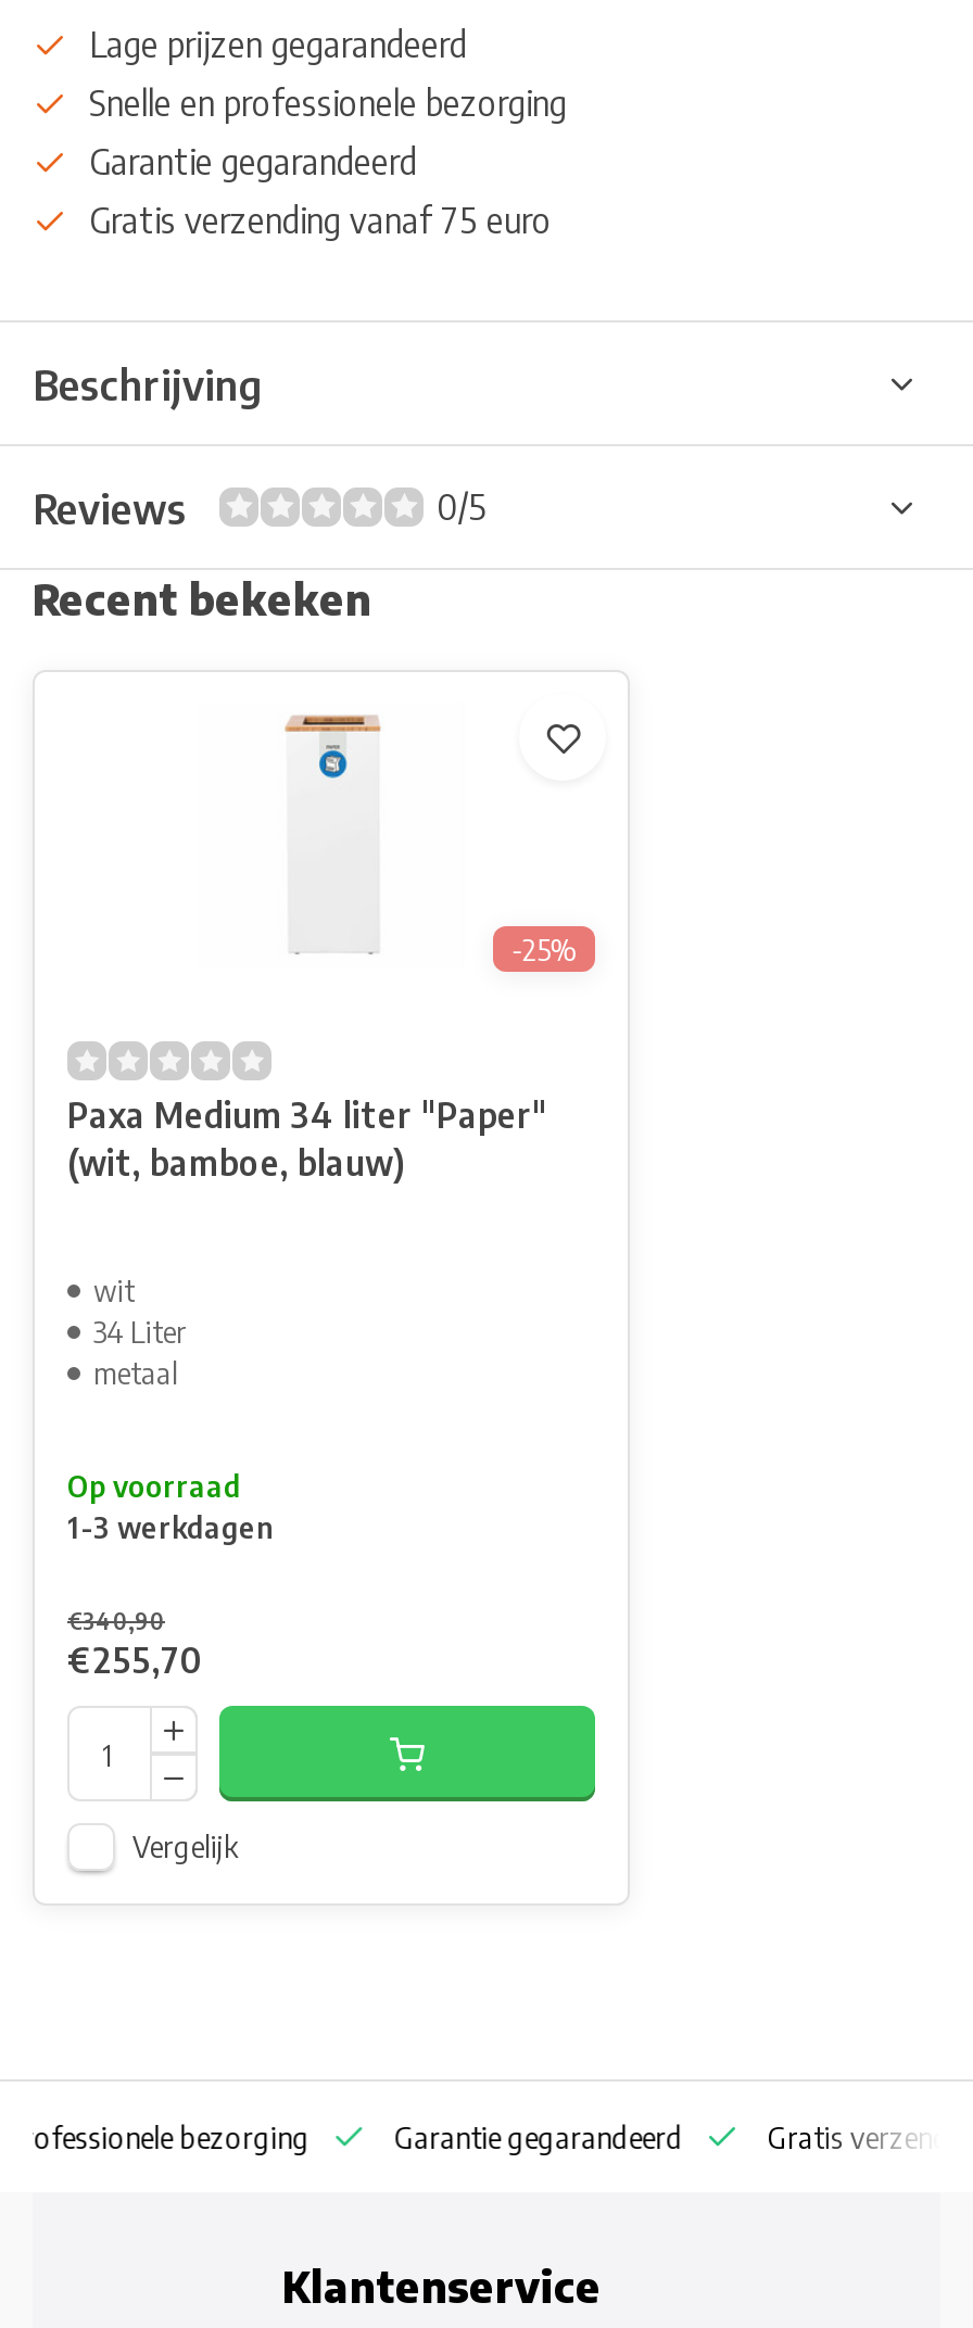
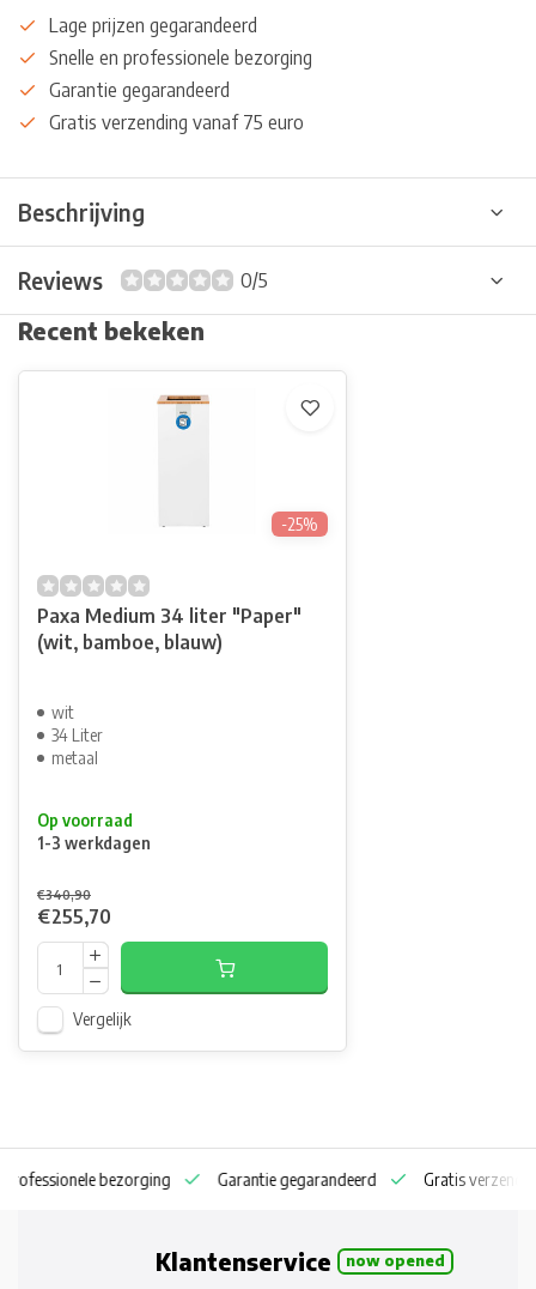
+ now opened
